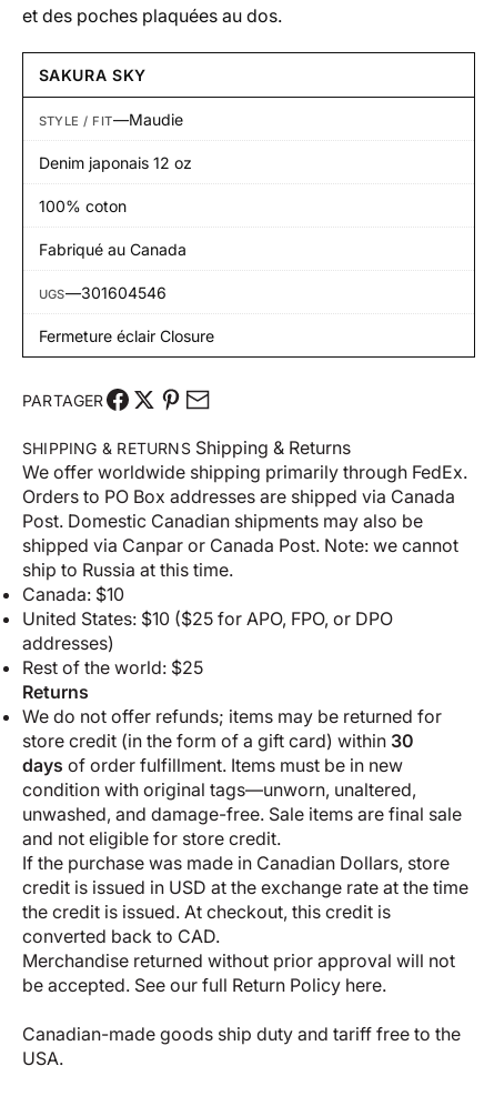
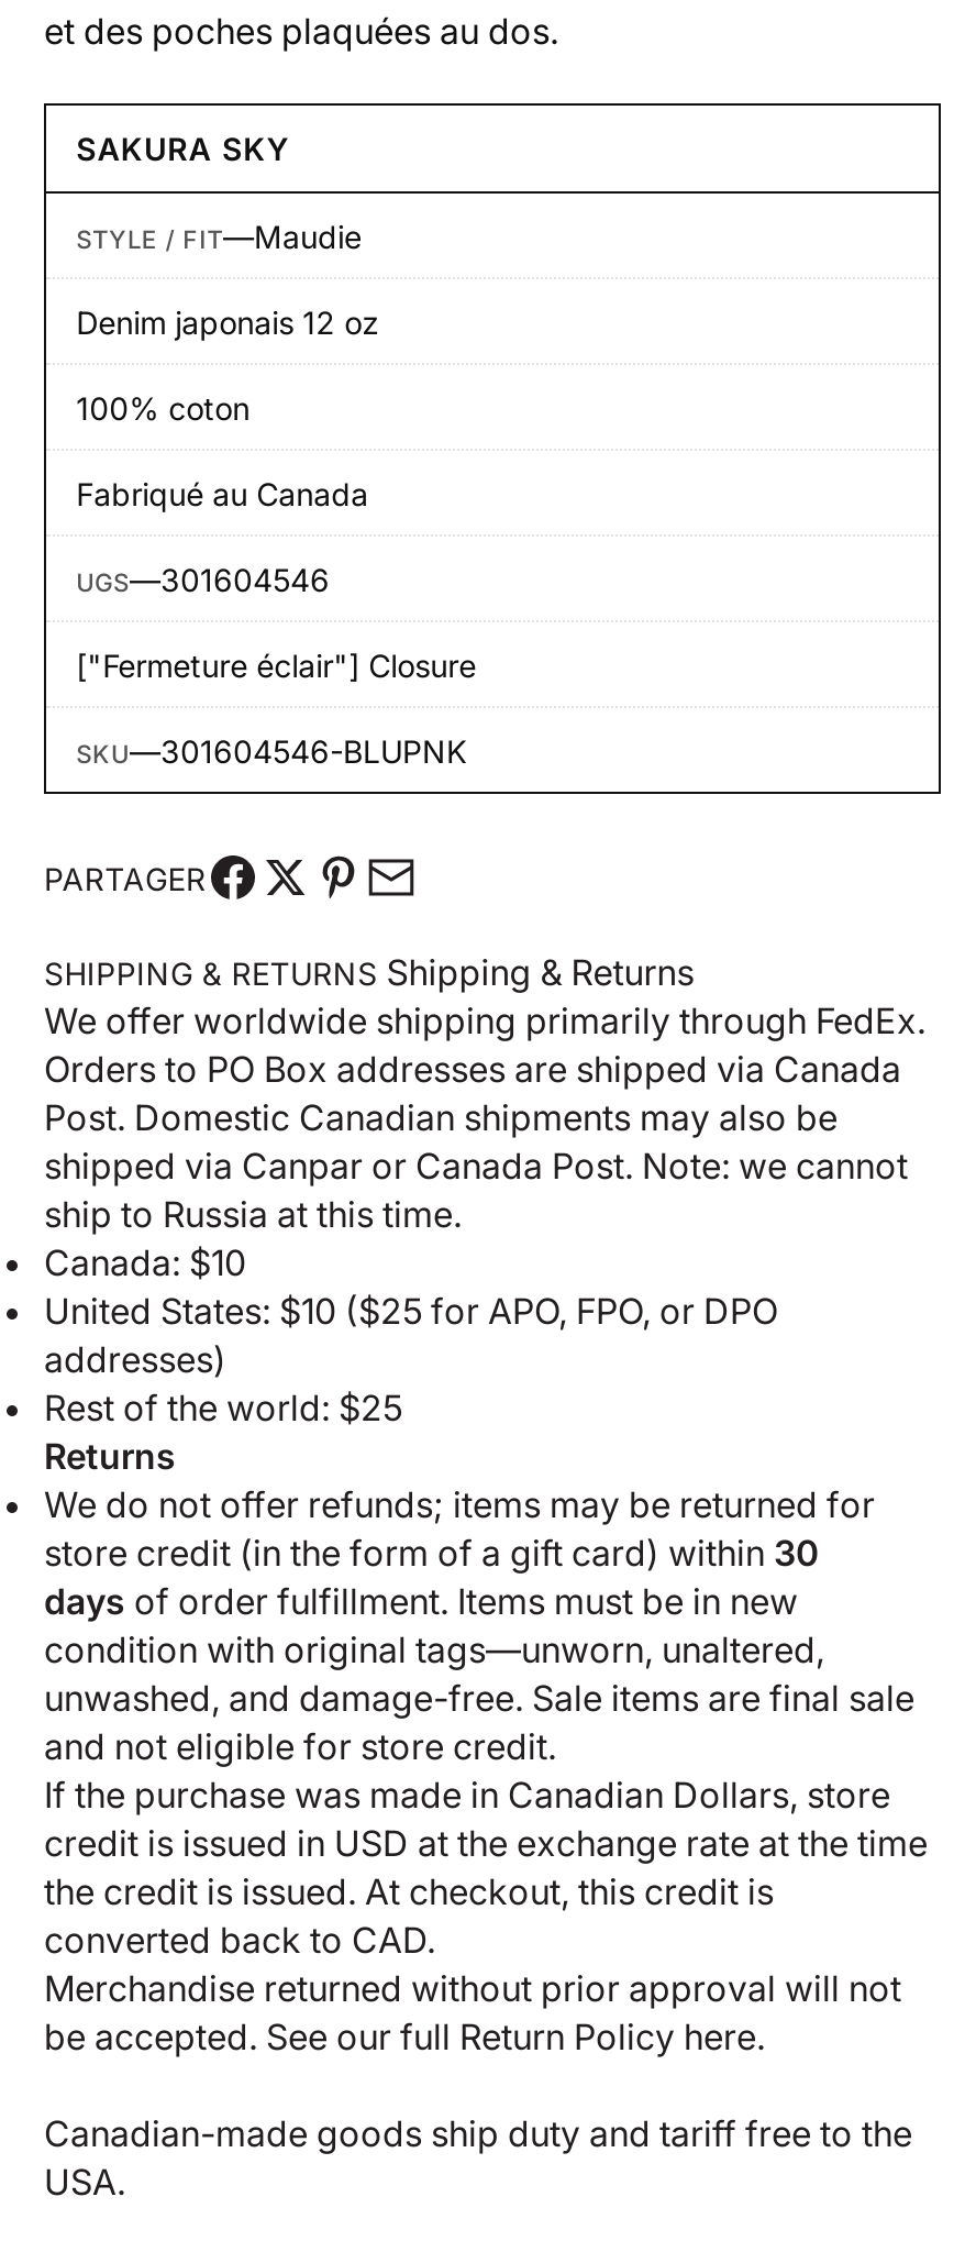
- Fermeture éclair Closure
+ ["Fermeture éclair"] Closure
+ SKU—301604546-BLUPNK
